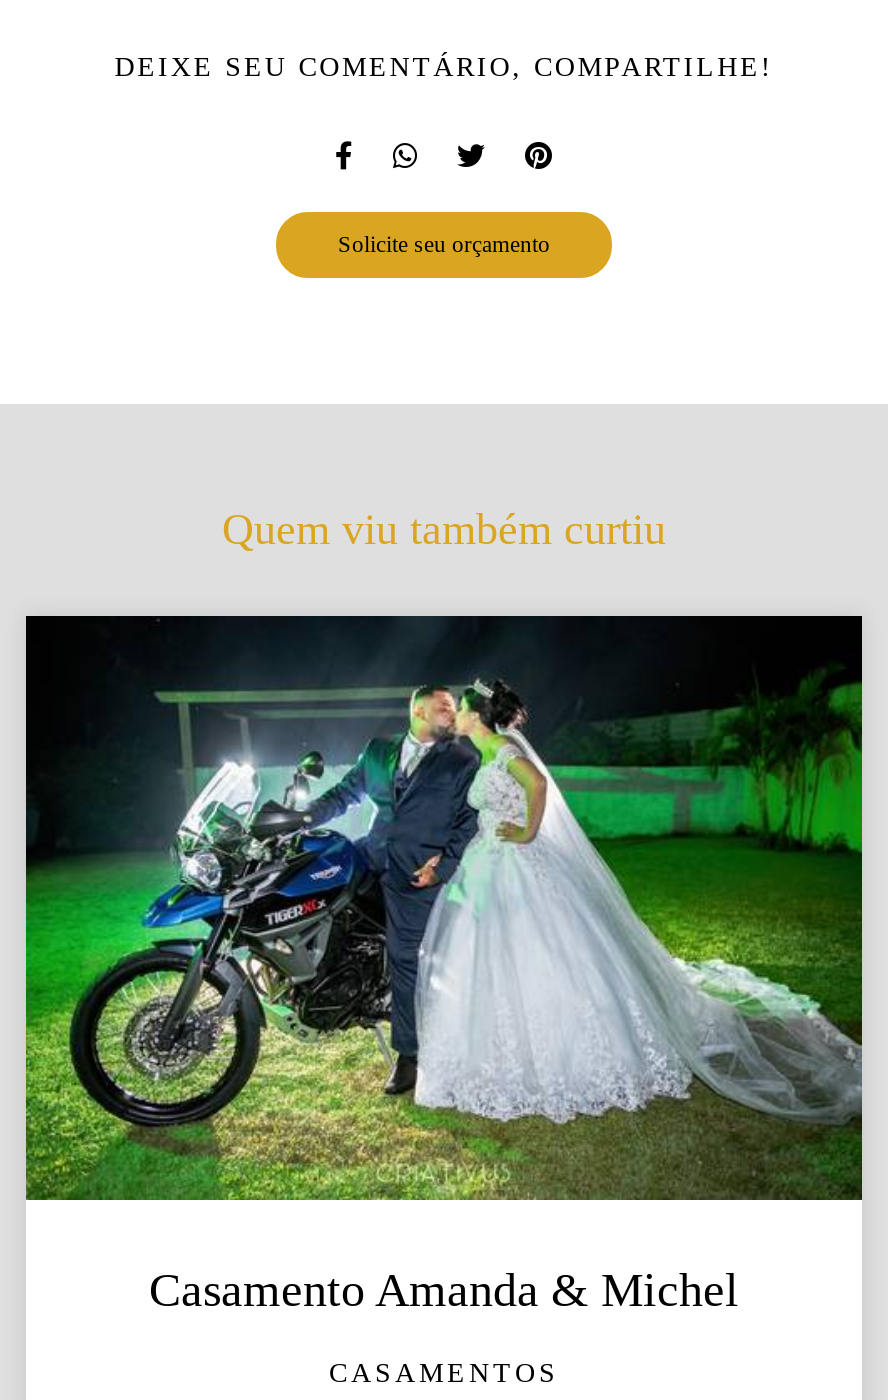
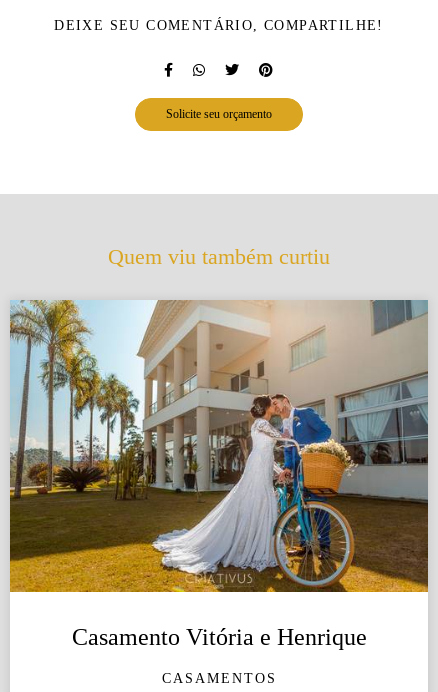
- [image]
- Casamento Amanda & Michel
+ [image]
+ Casamento Vitória e Henrique
